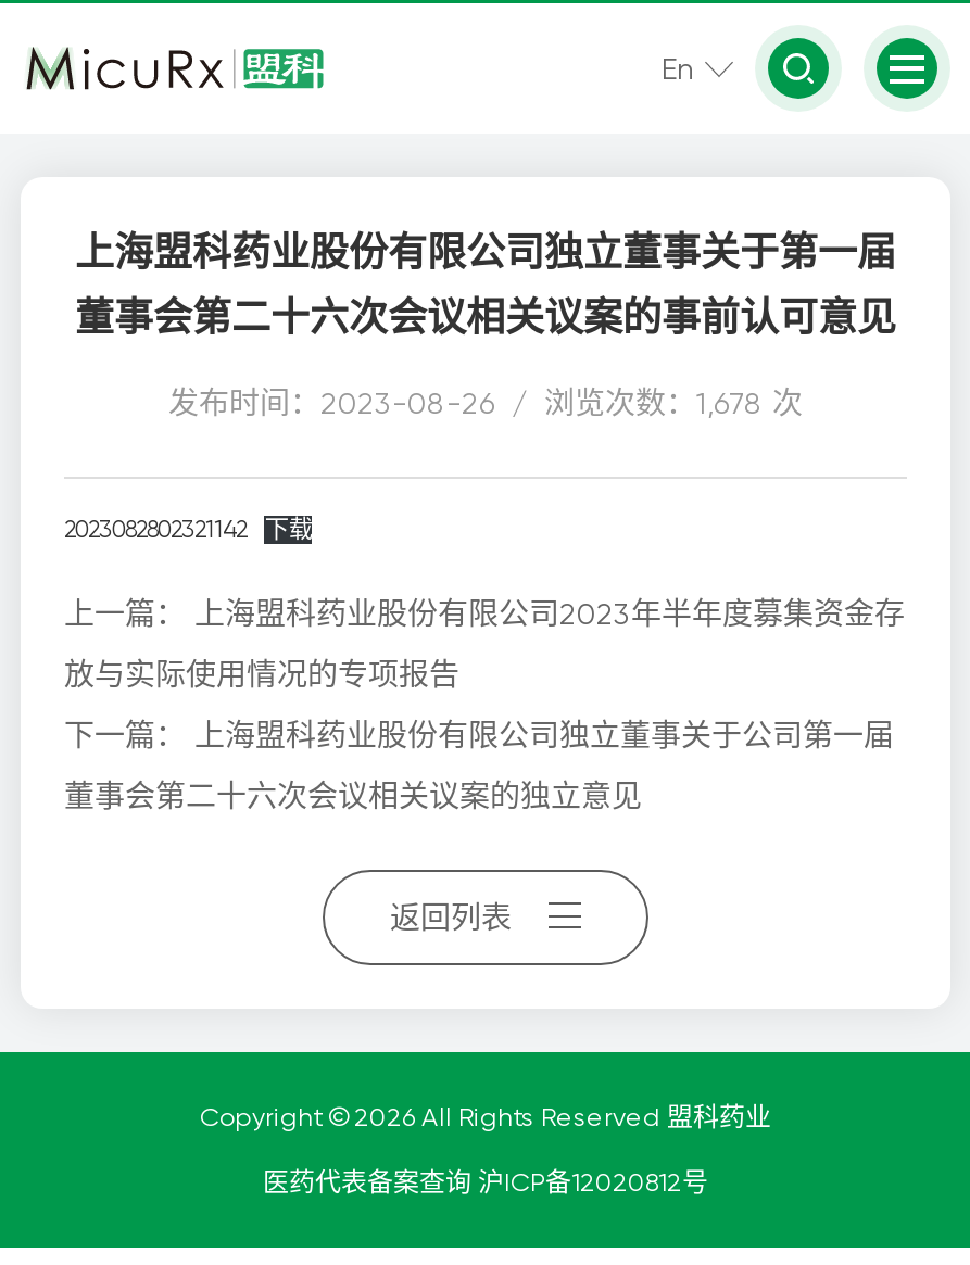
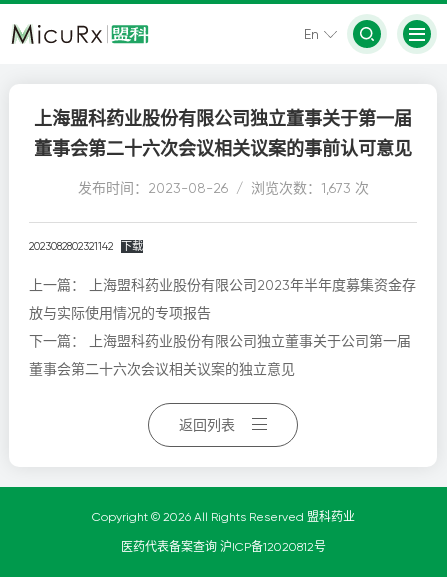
- 发布时间：2023-08-26 / 浏览次数：1,678 次
+ 发布时间：2023-08-26 / 浏览次数：1,673 次
